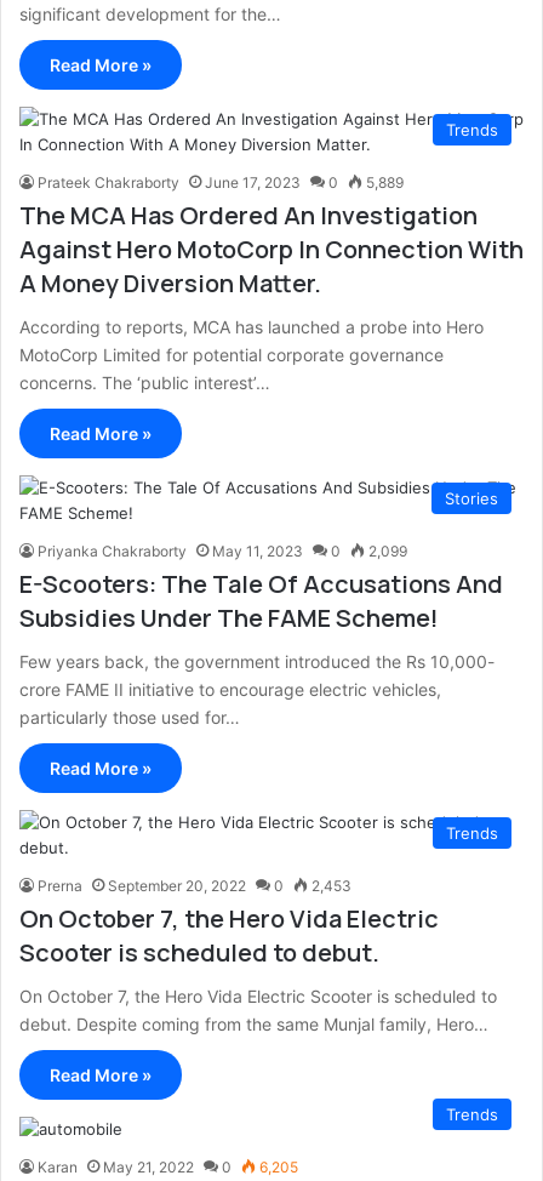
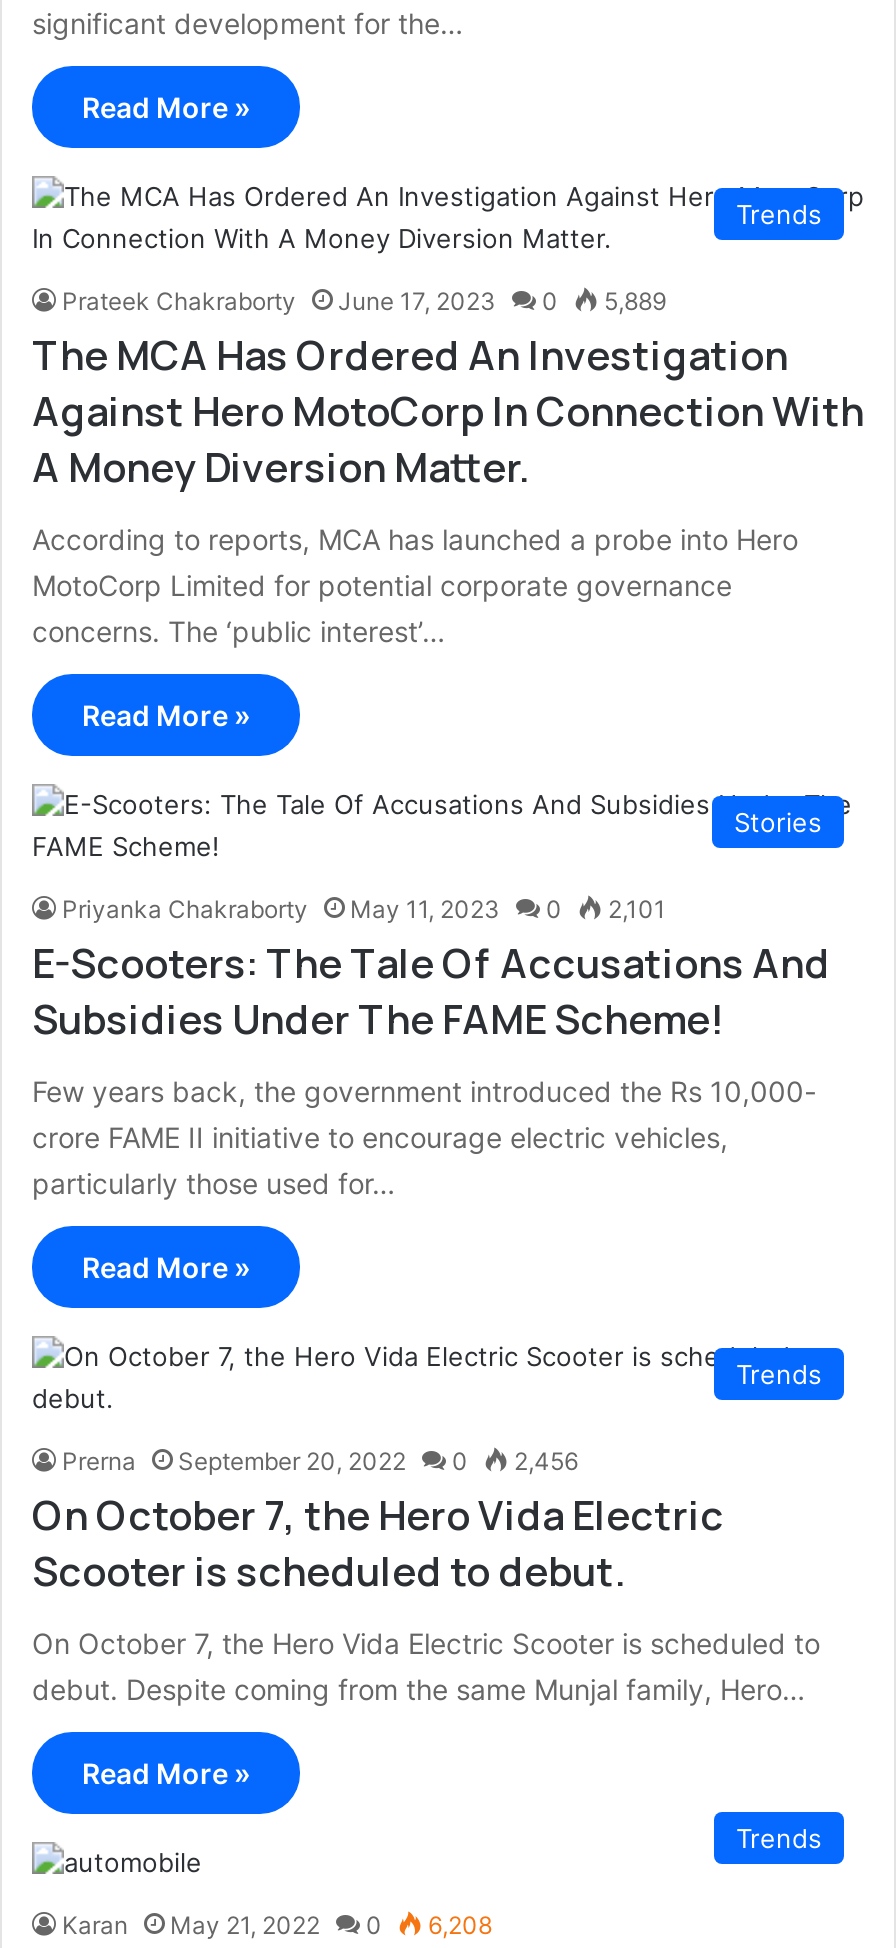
- Priyanka Chakraborty May 11, 2023 0 2,099
+ Priyanka Chakraborty May 11, 2023 0 2,101

- Prerna September 20, 2022 0 2,453
+ Prerna September 20, 2022 0 2,456

- Karan May 21, 2022 0 6,205
+ Karan May 21, 2022 0 6,208
